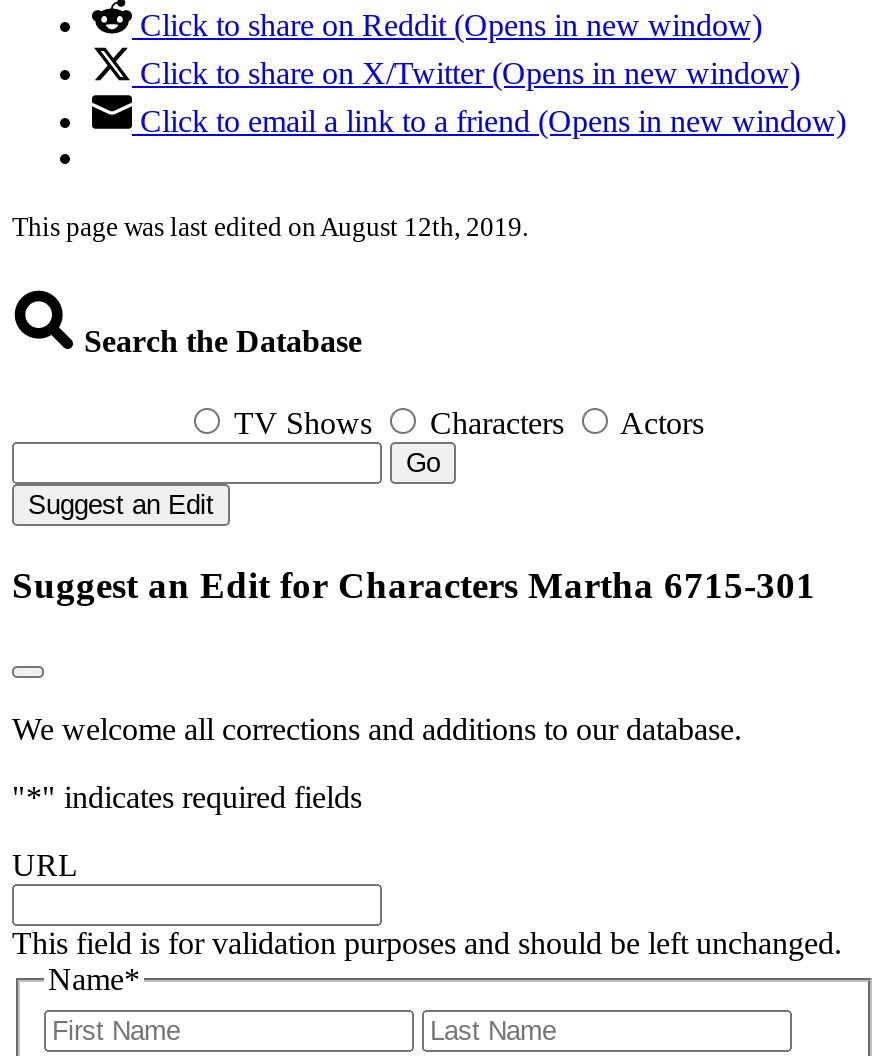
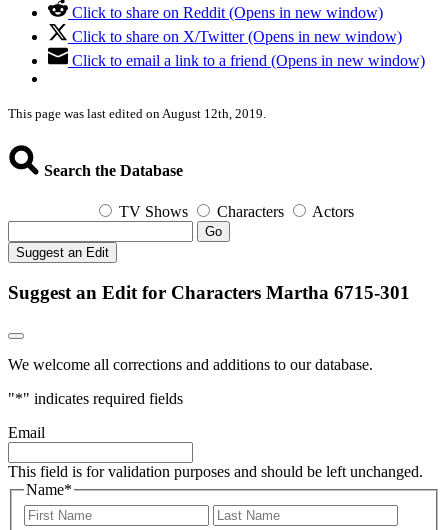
- URL
+ Email
